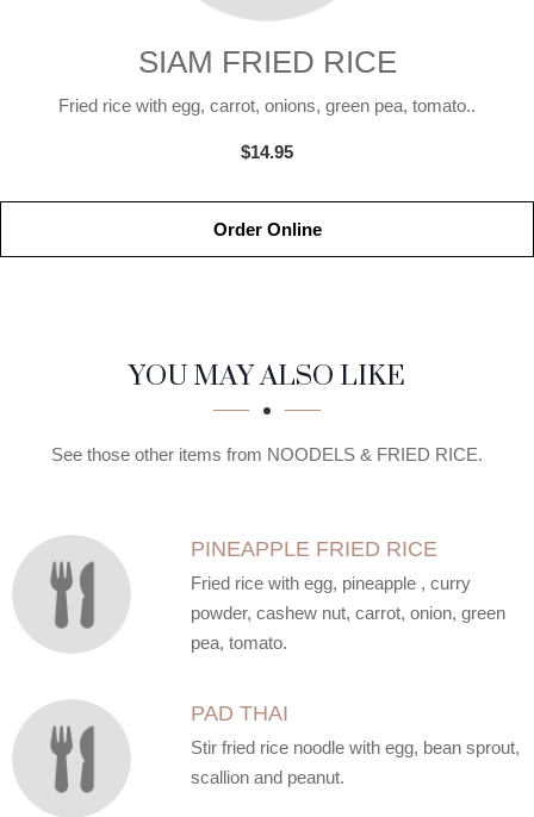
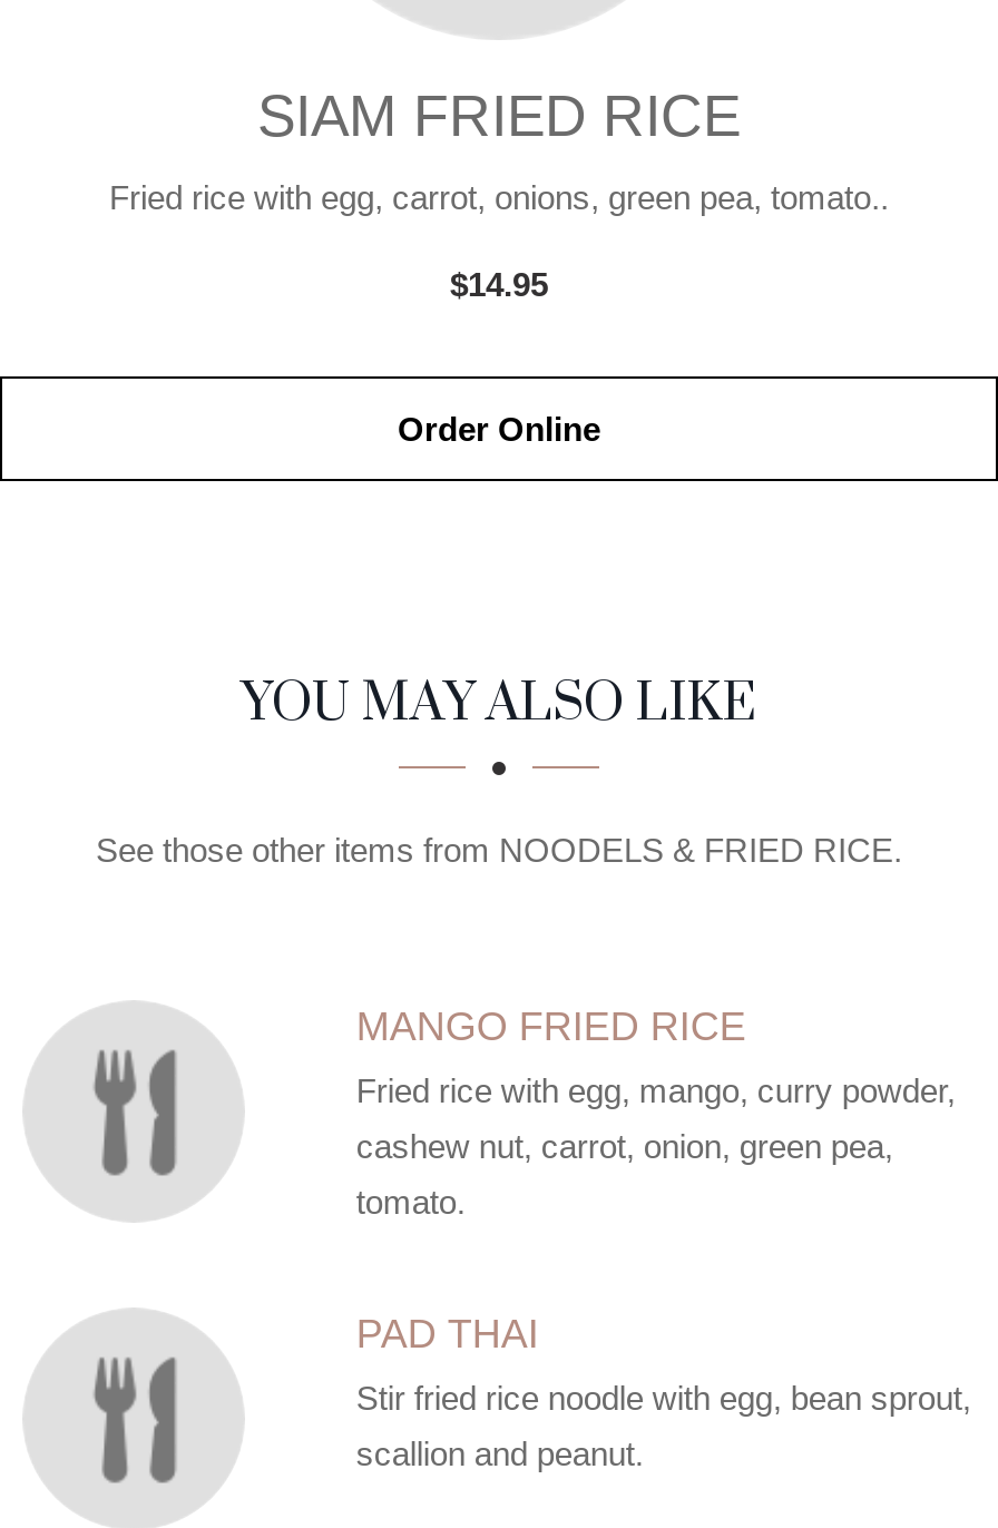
- PINEAPPLE FRIED RICE
+ MANGO FRIED RICE

- Fried rice with egg, pineapple , curry
+ Fried rice with egg, mango, curry powder,

- powder, cashew nut, carrot, onion, green
+ cashew nut, carrot, onion, green pea,

- pea, tomato.
+ tomato.
